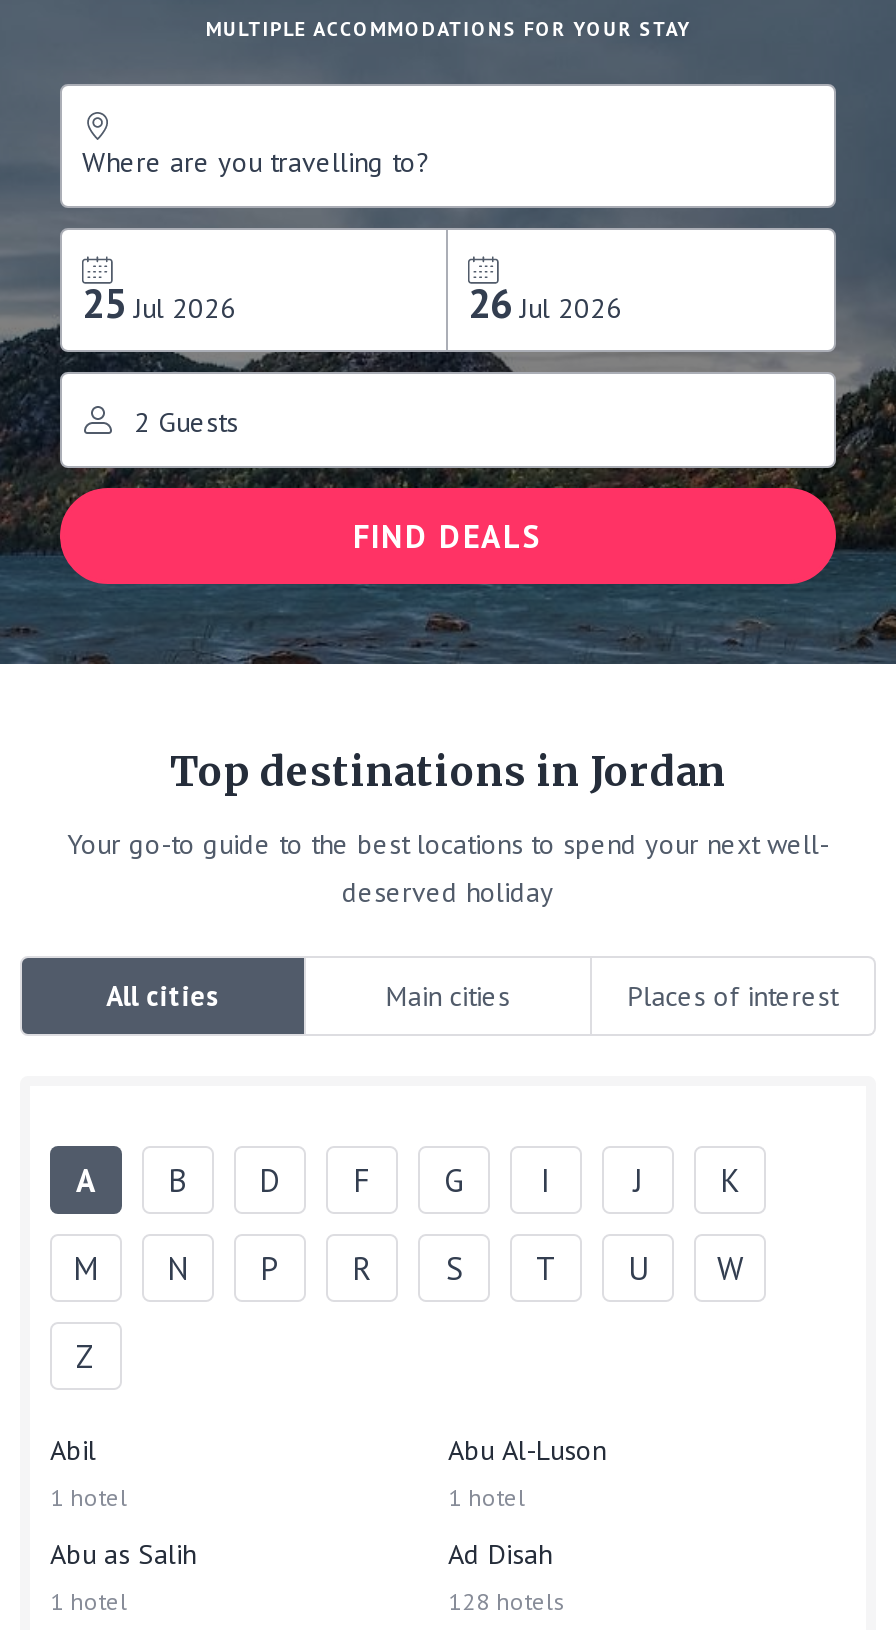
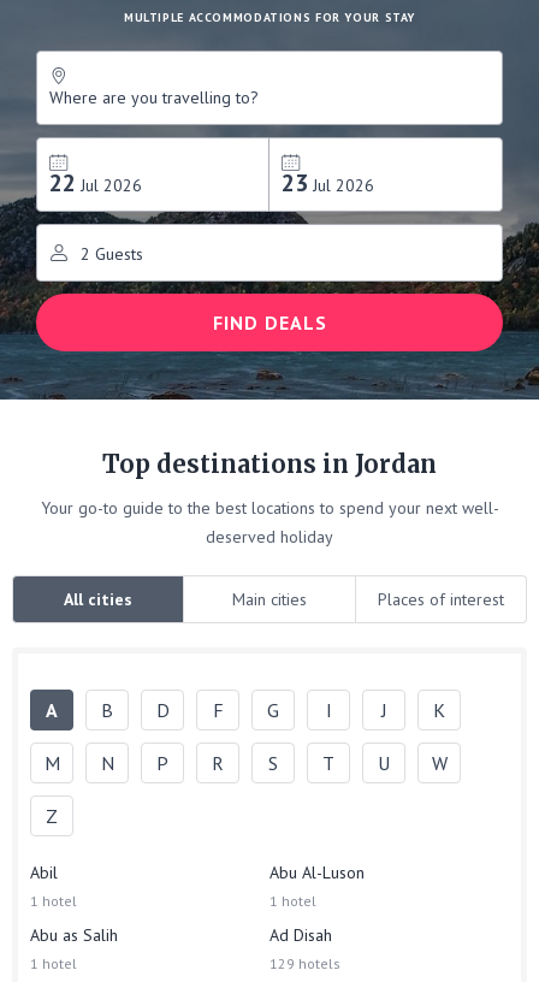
- 25 Jul 2026
+ 22 Jul 2026

- 26 Jul 2026
+ 23 Jul 2026

- 128 hotels
+ 129 hotels
